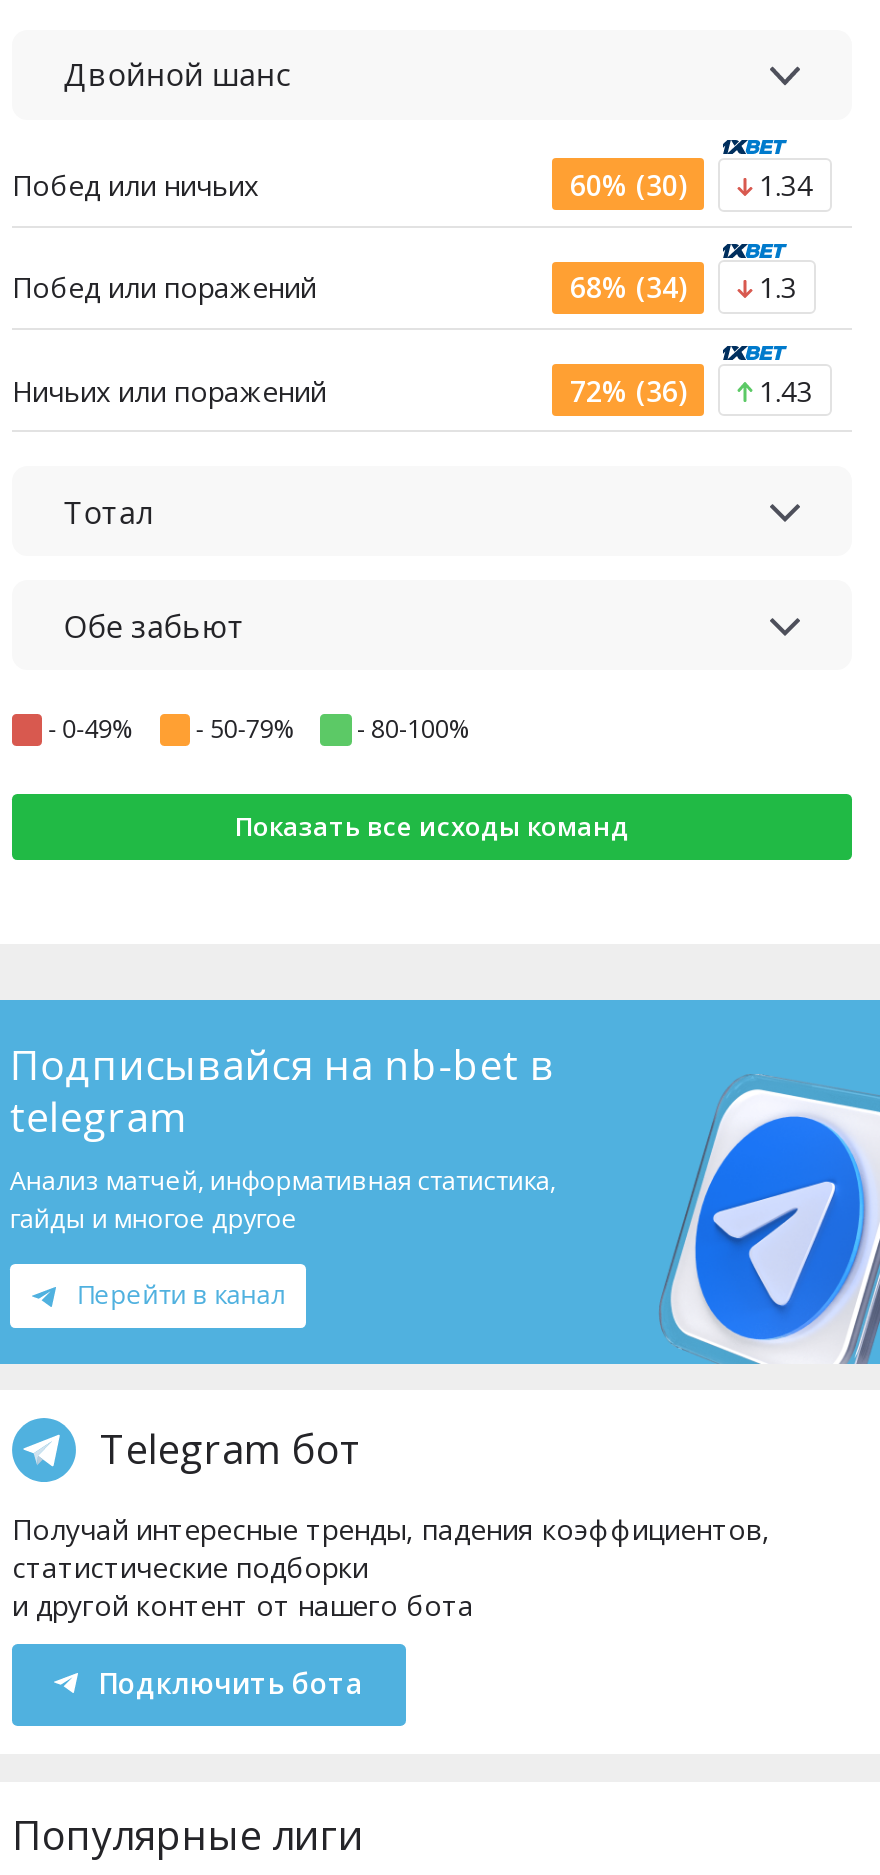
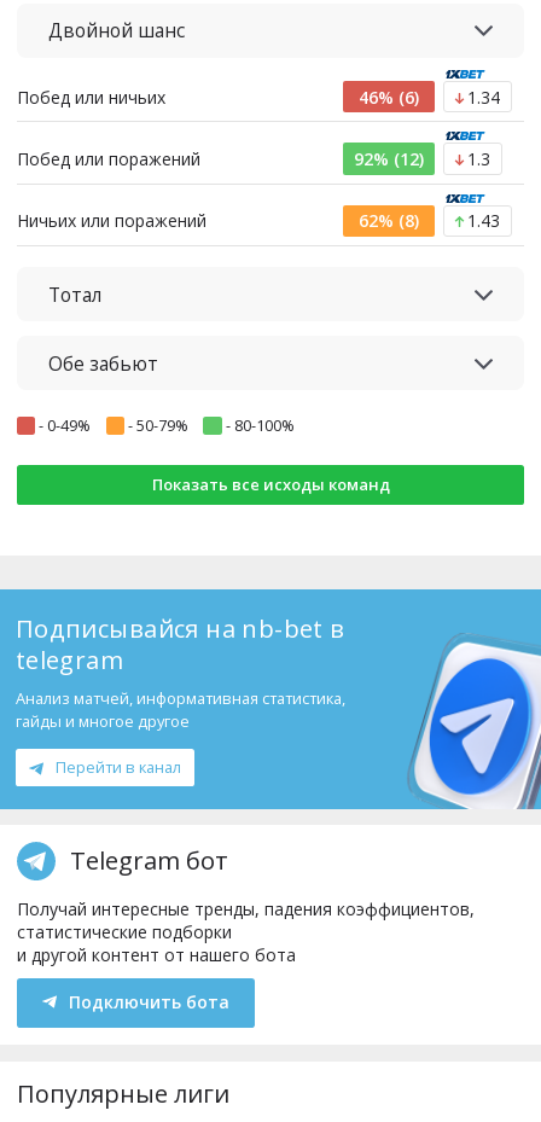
- 60% (30)
+ 46% (6)

- 68% (34) 1.3
+ 92% (12) 1.3

- 72% (36)
+ 62% (8)
